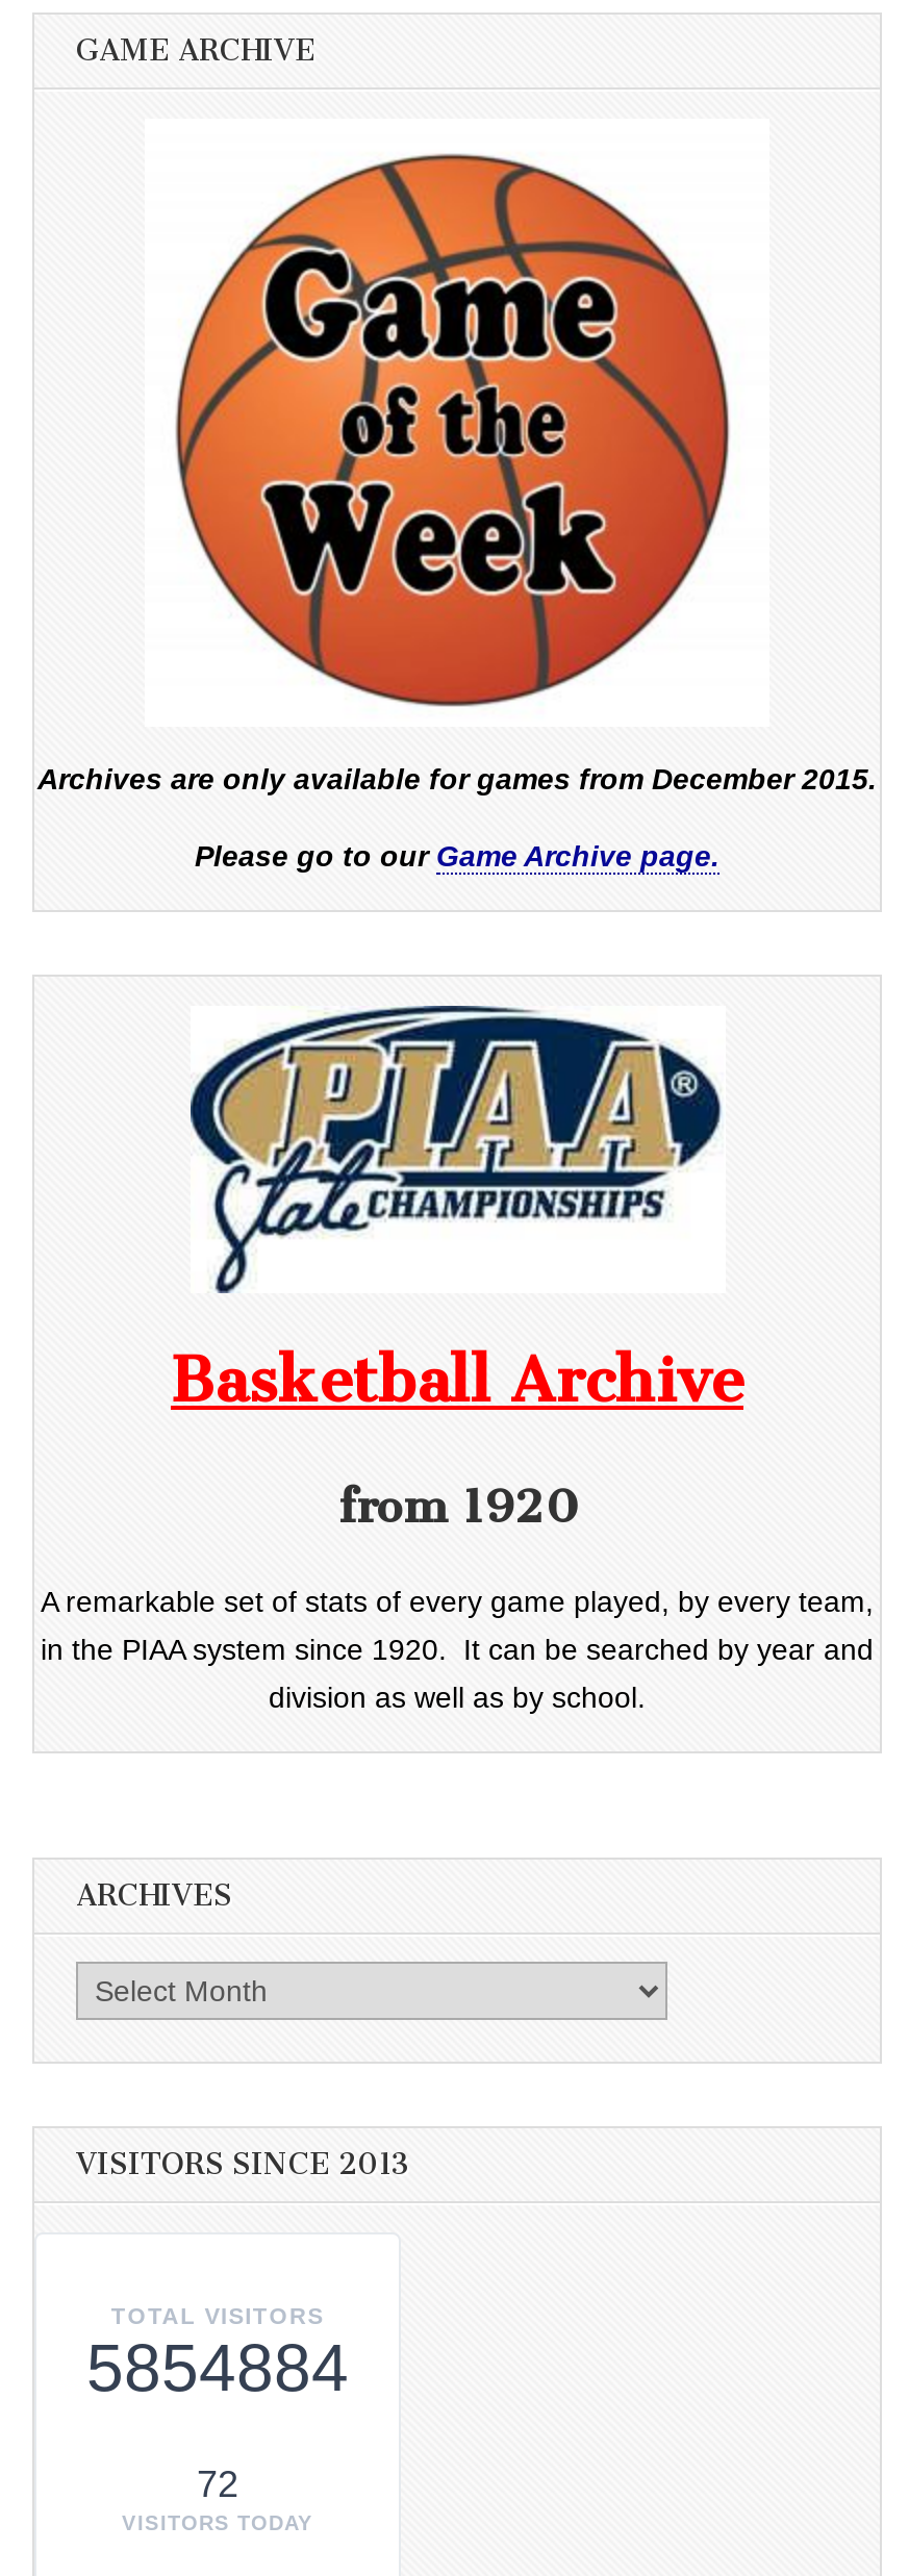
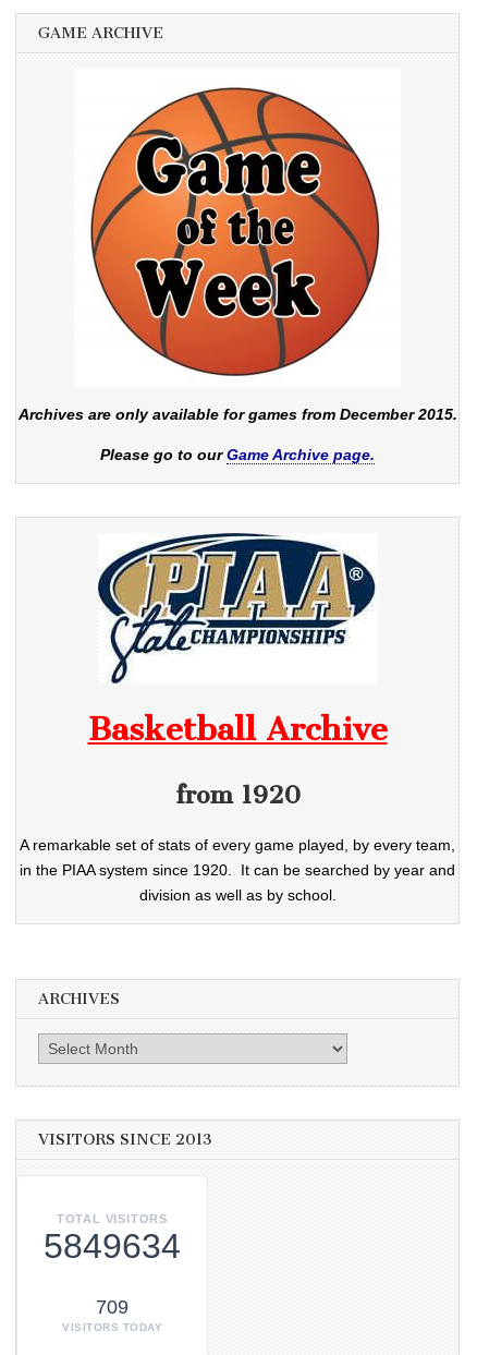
- 5854884
+ 5849634

- 72
+ 709
